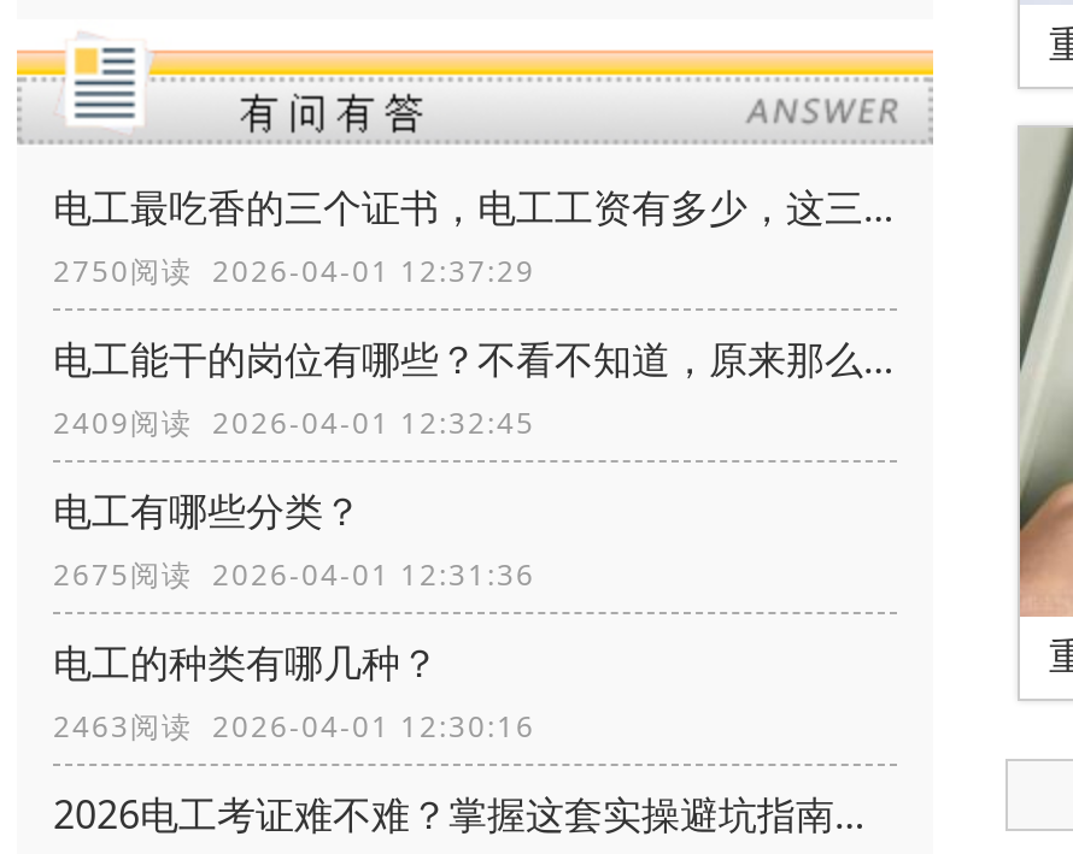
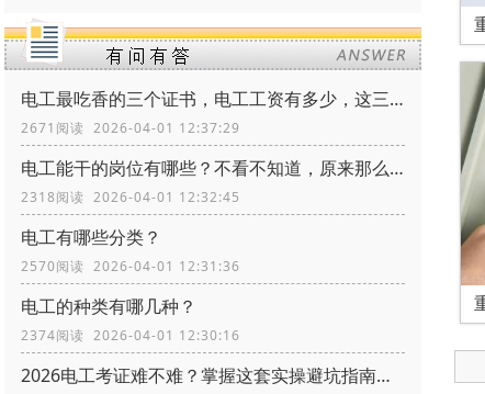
- 2750阅读 2026-04-01 12:37:29
+ 2671阅读 2026-04-01 12:37:29

- 2409阅读 2026-04-01 12:32:45
+ 2318阅读 2026-04-01 12:32:45

- 2675阅读 2026-04-01 12:31:36
+ 2570阅读 2026-04-01 12:31:36

- 2463阅读 2026-04-01 12:30:16
+ 2374阅读 2026-04-01 12:30:16
